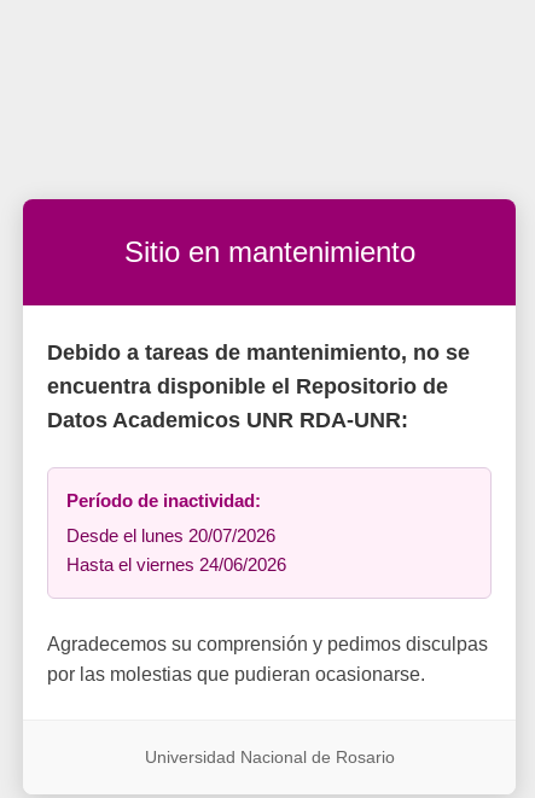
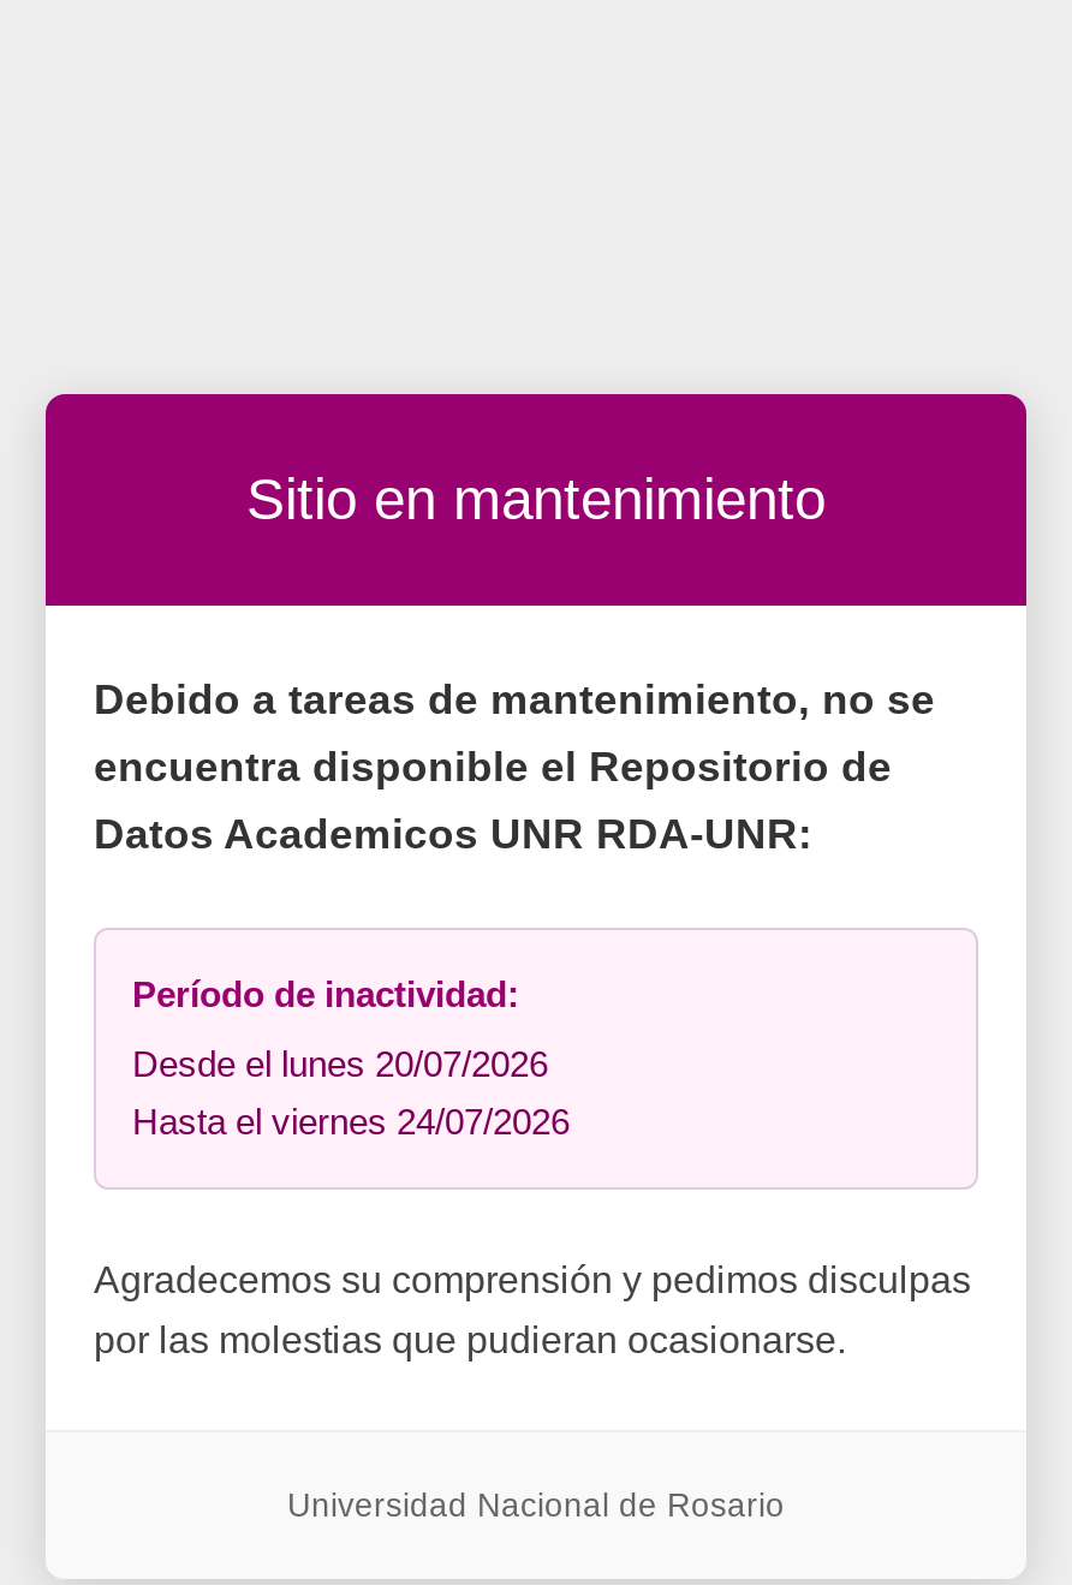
- Hasta el viernes 24/06/2026
+ Hasta el viernes 24/07/2026
